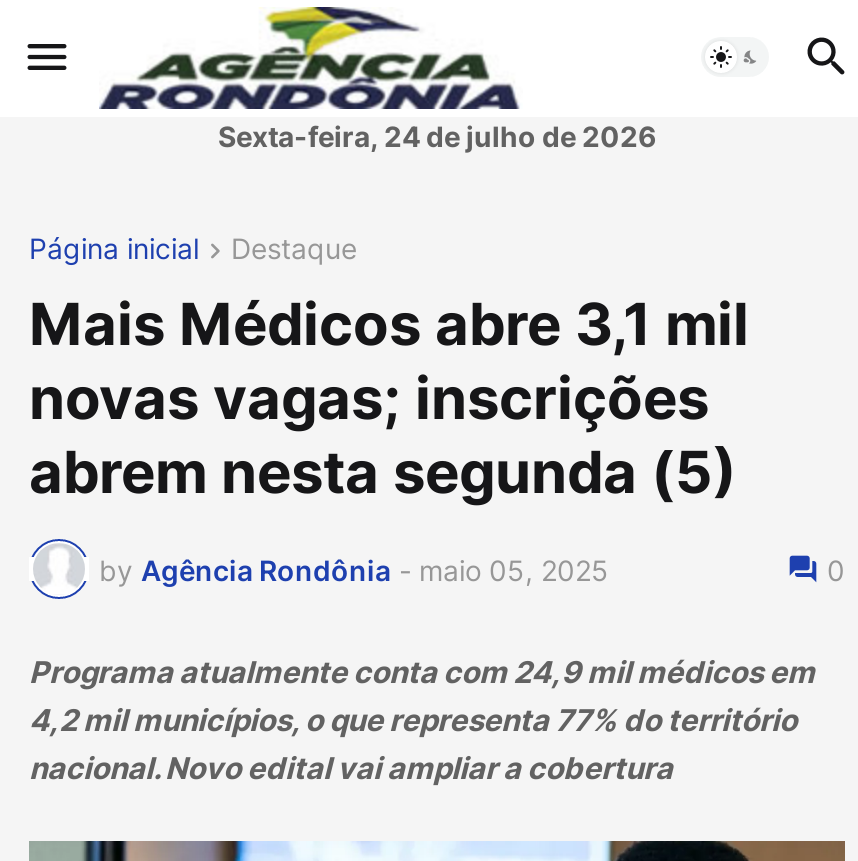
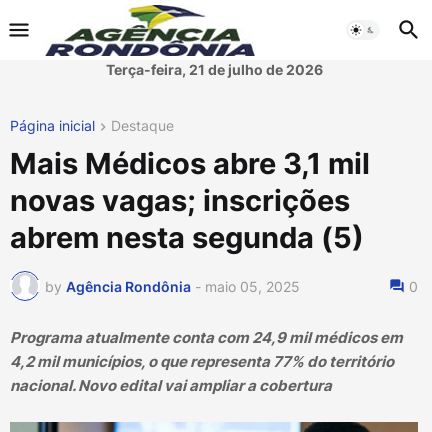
- Sexta-feira, 24 de julho de 2026
+ Terça-feira, 21 de julho de 2026
